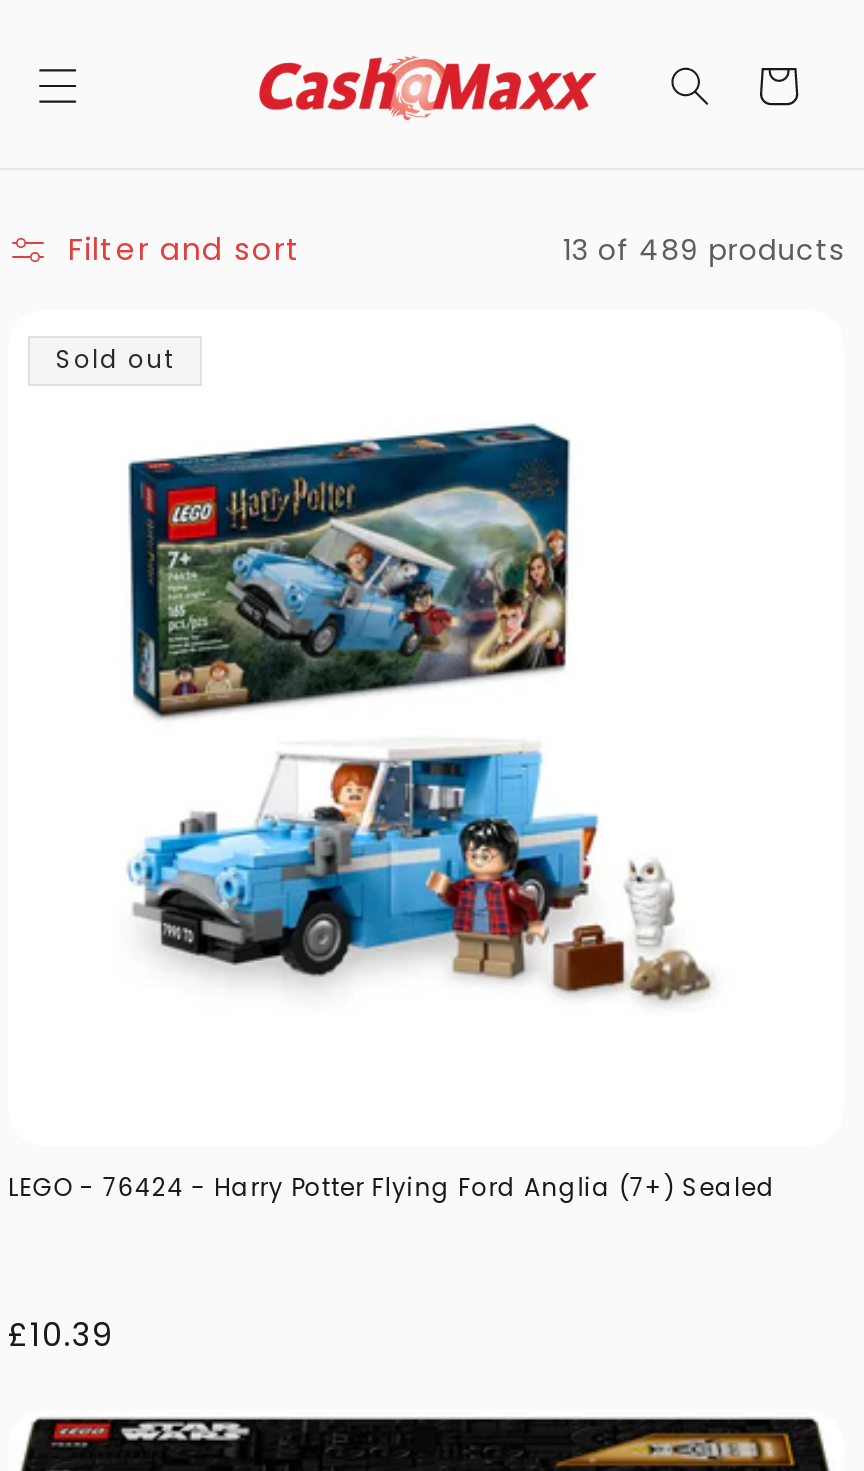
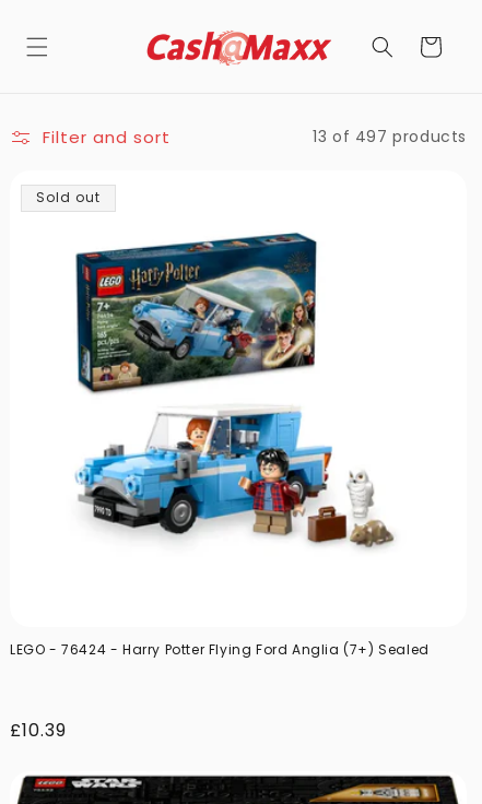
- 13 of 489 products
+ 13 of 497 products
